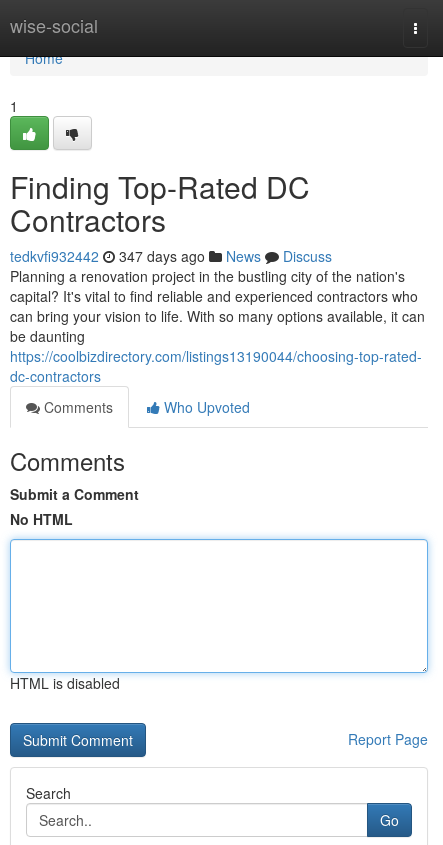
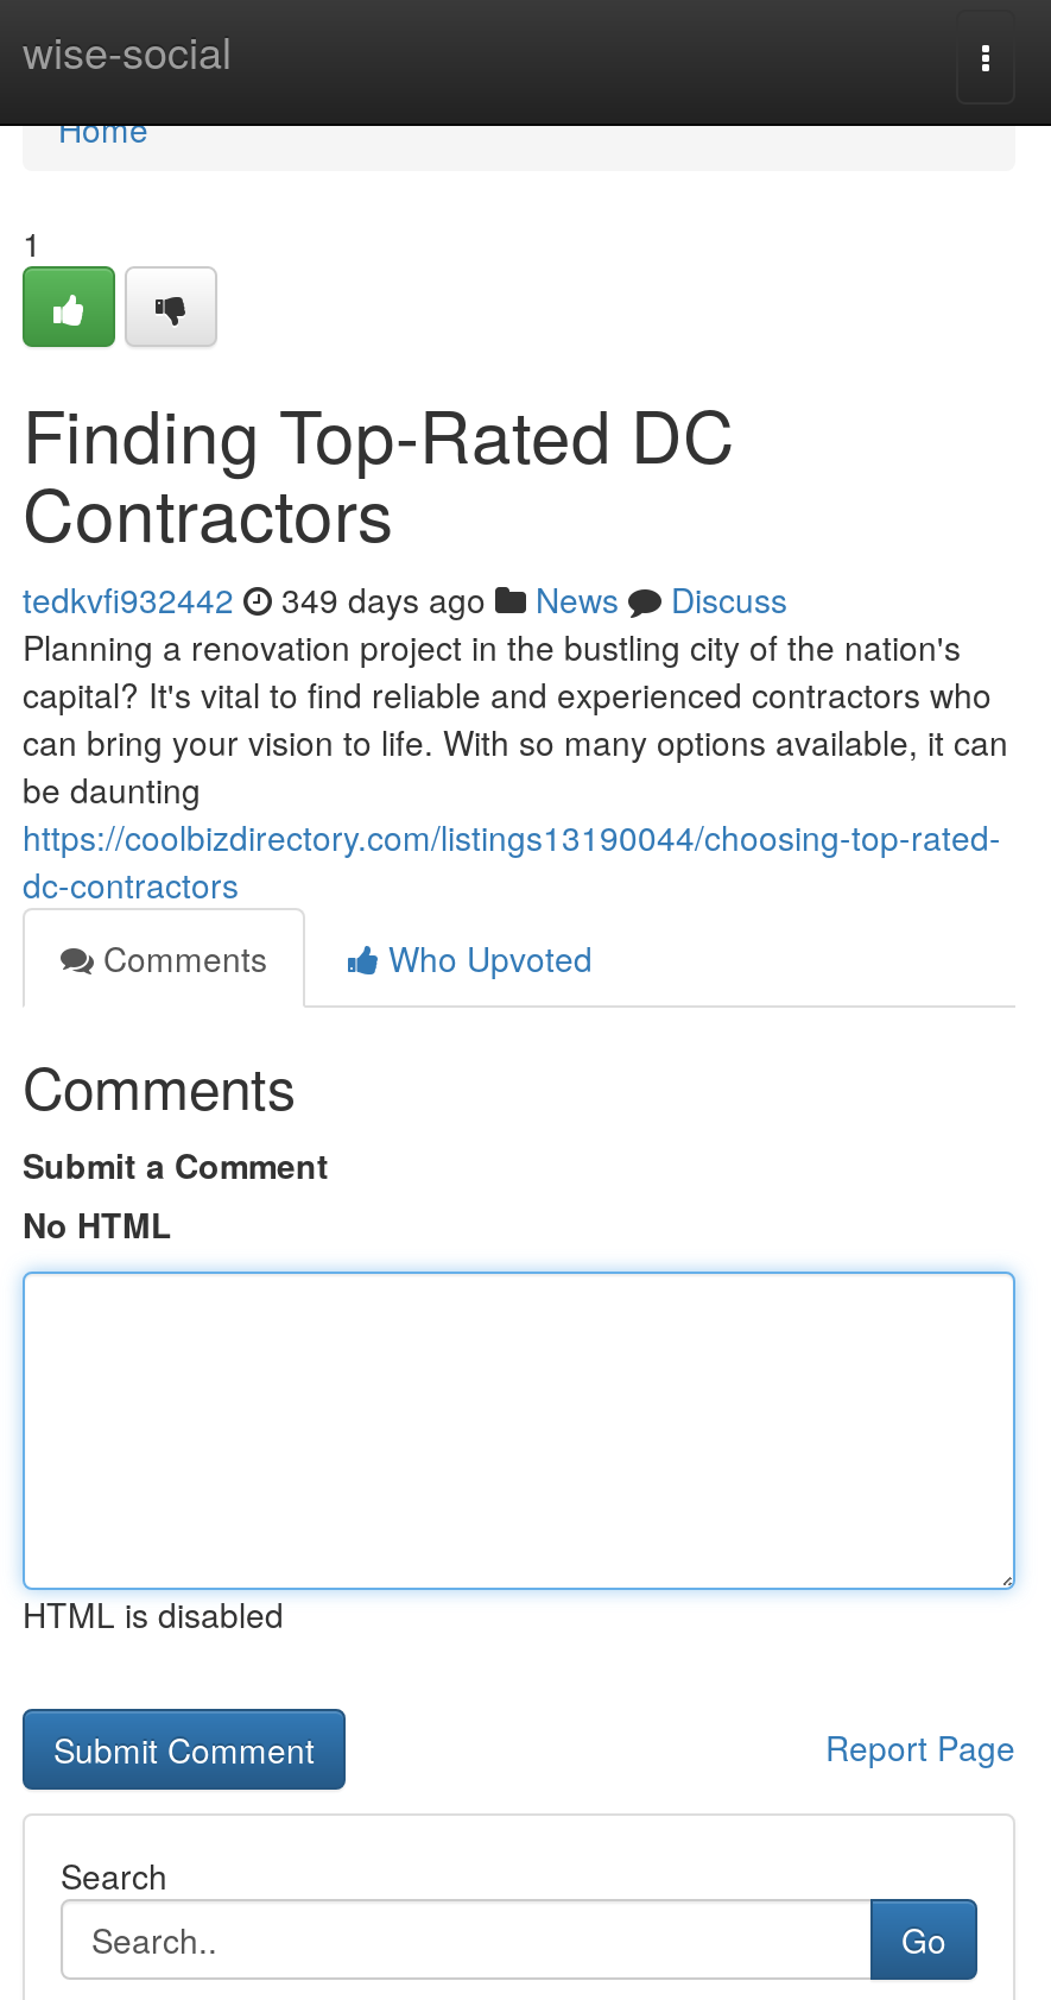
- tedkvfi932442 347 days ago News Discuss
+ tedkvfi932442 349 days ago News Discuss
